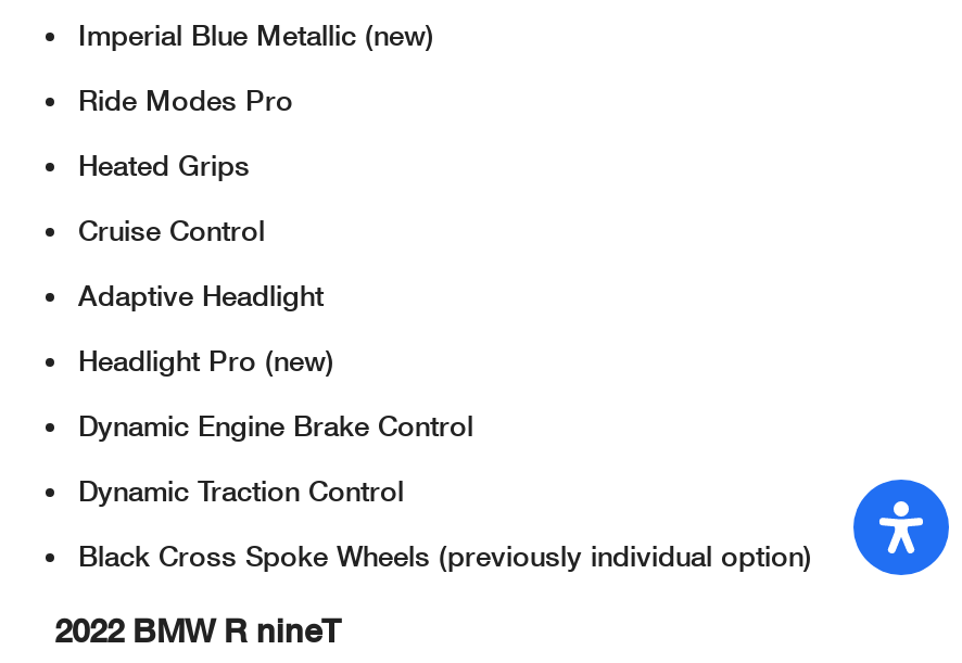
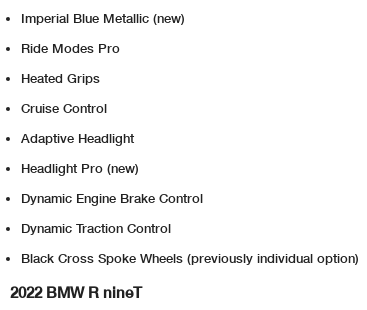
- [image]
